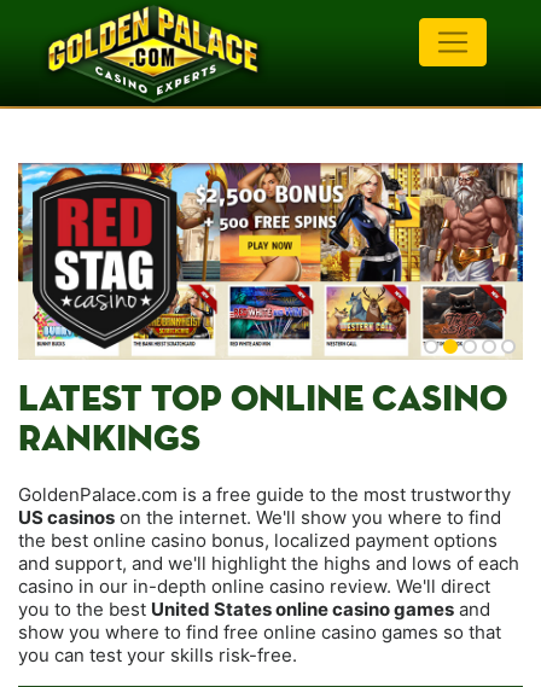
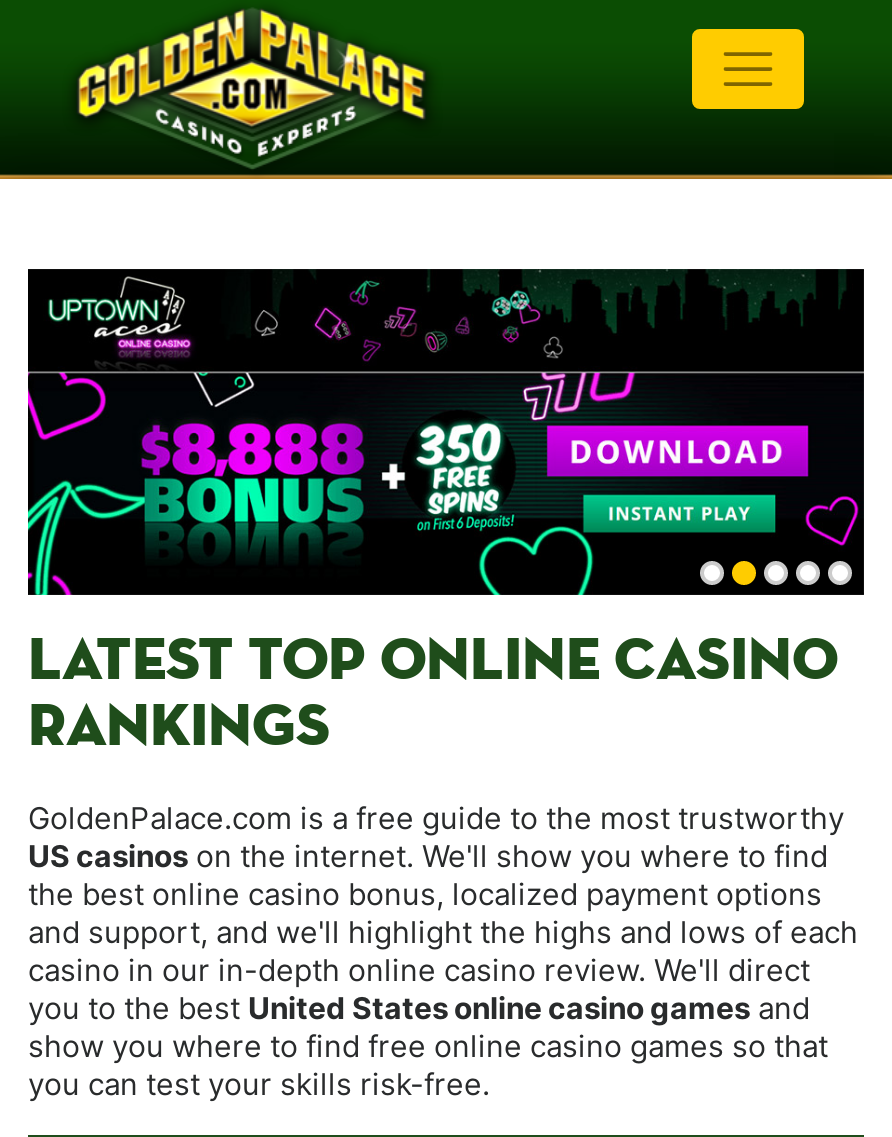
- [image]
+ [image]
